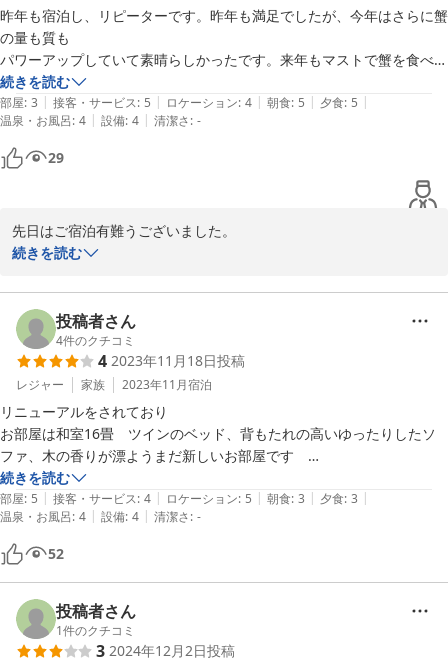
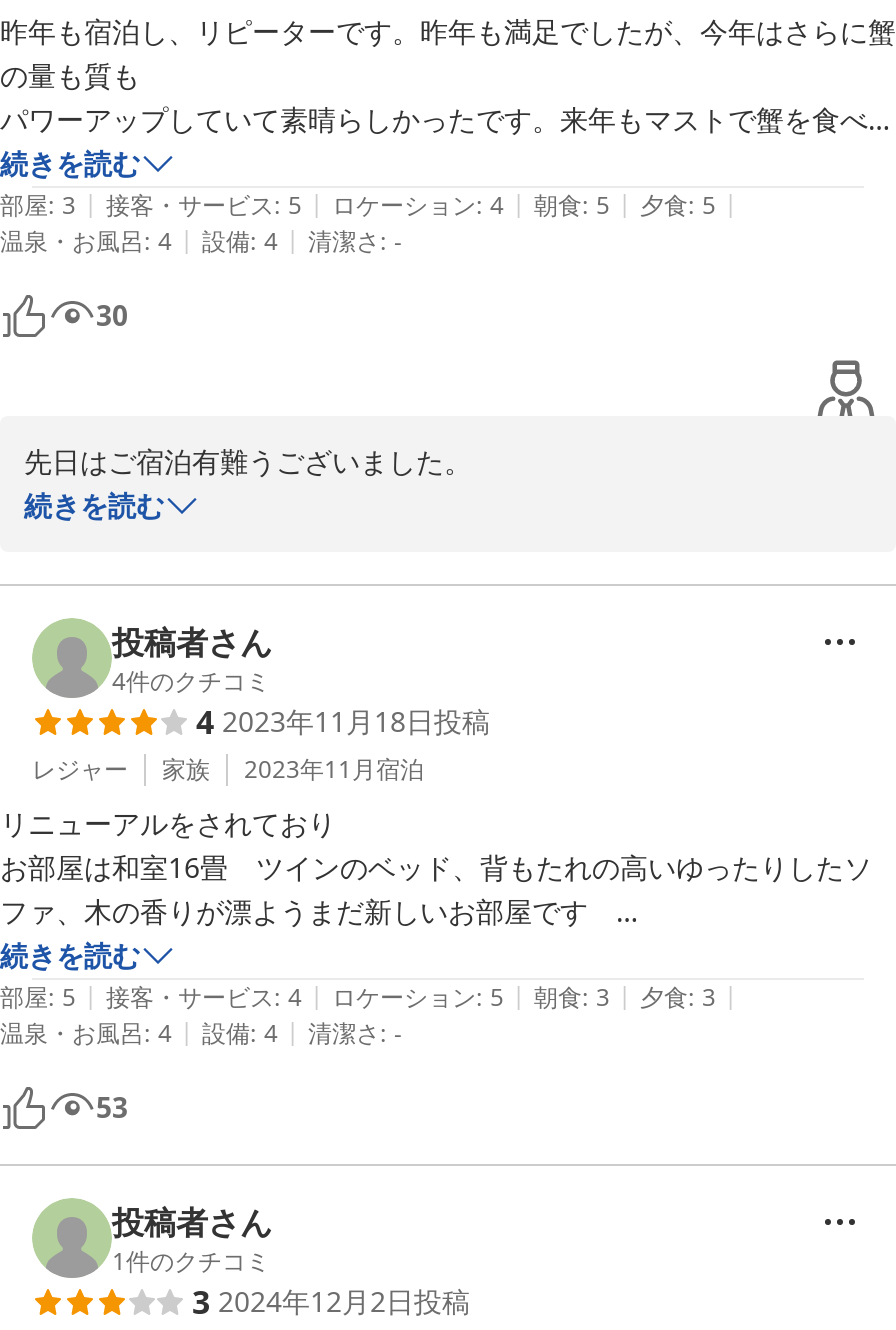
- 29
+ 30

- 52
+ 53
